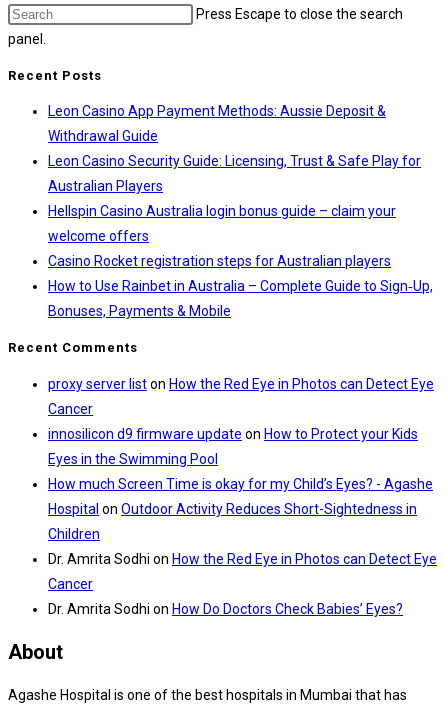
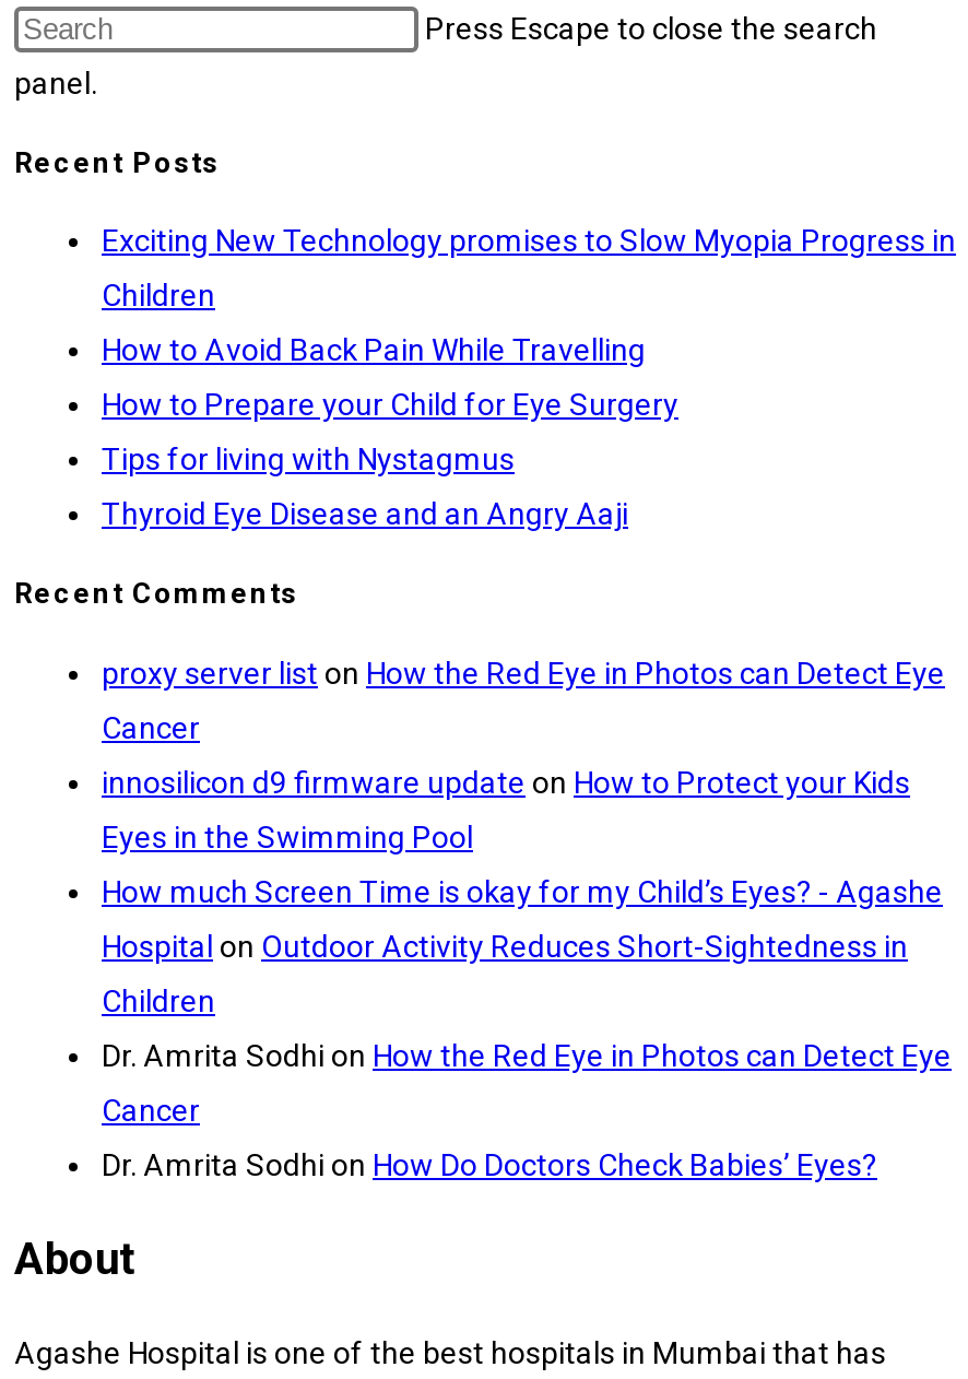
- Leon Casino App Payment Methods: Aussie Deposit &
- Withdrawal Guide
- Leon Casino Security Guide: Licensing, Trust & Safe Play for
- Australian Players
- Hellspin Casino Australia login bonus guide – claim your
- welcome offers
- Casino Rocket registration steps for Australian players
- How to Use Rainbet in Australia – Complete Guide to Sign‑Up,
- Bonuses, Payments & Mobile
+ Exciting New Technology promises to Slow Myopia Progress in
+ Children
+ How to Avoid Back Pain While Travelling
+ How to Prepare your Child for Eye Surgery
+ Tips for living with Nystagmus
+ Thyroid Eye Disease and an Angry Aaji
